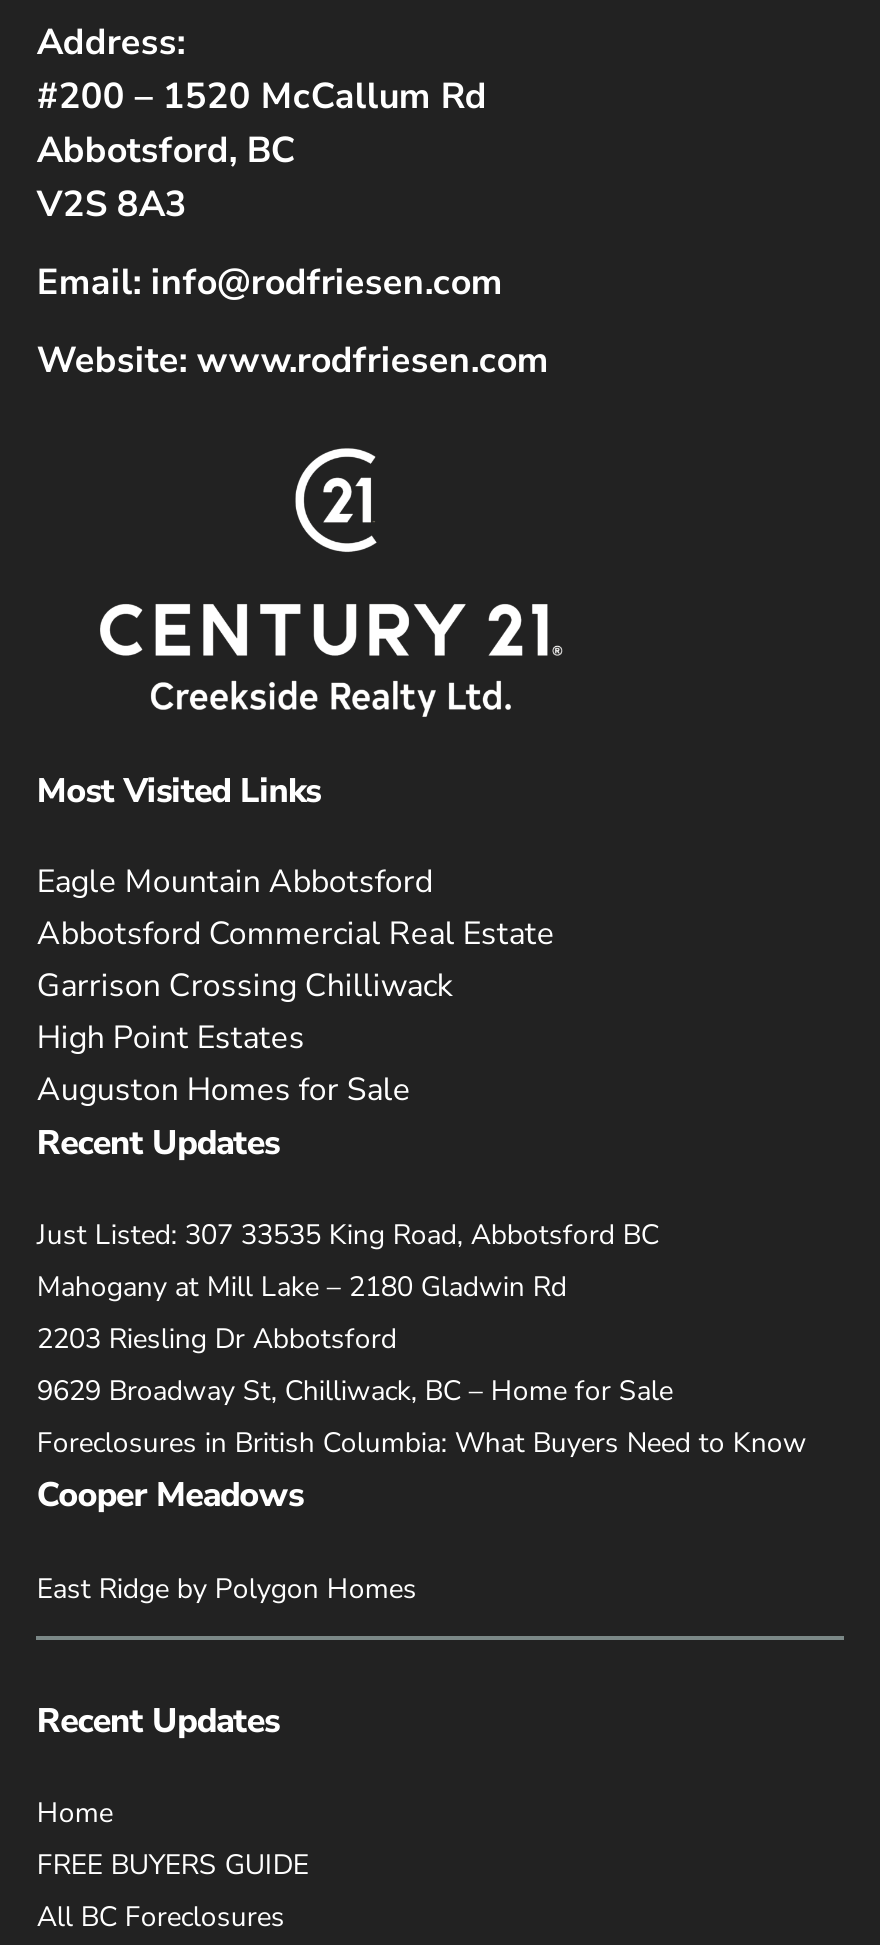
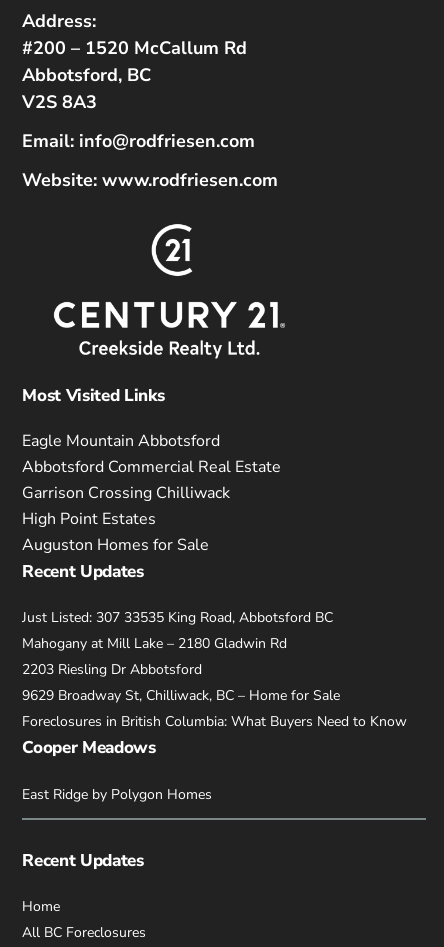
- FREE BUYERS GUIDE
